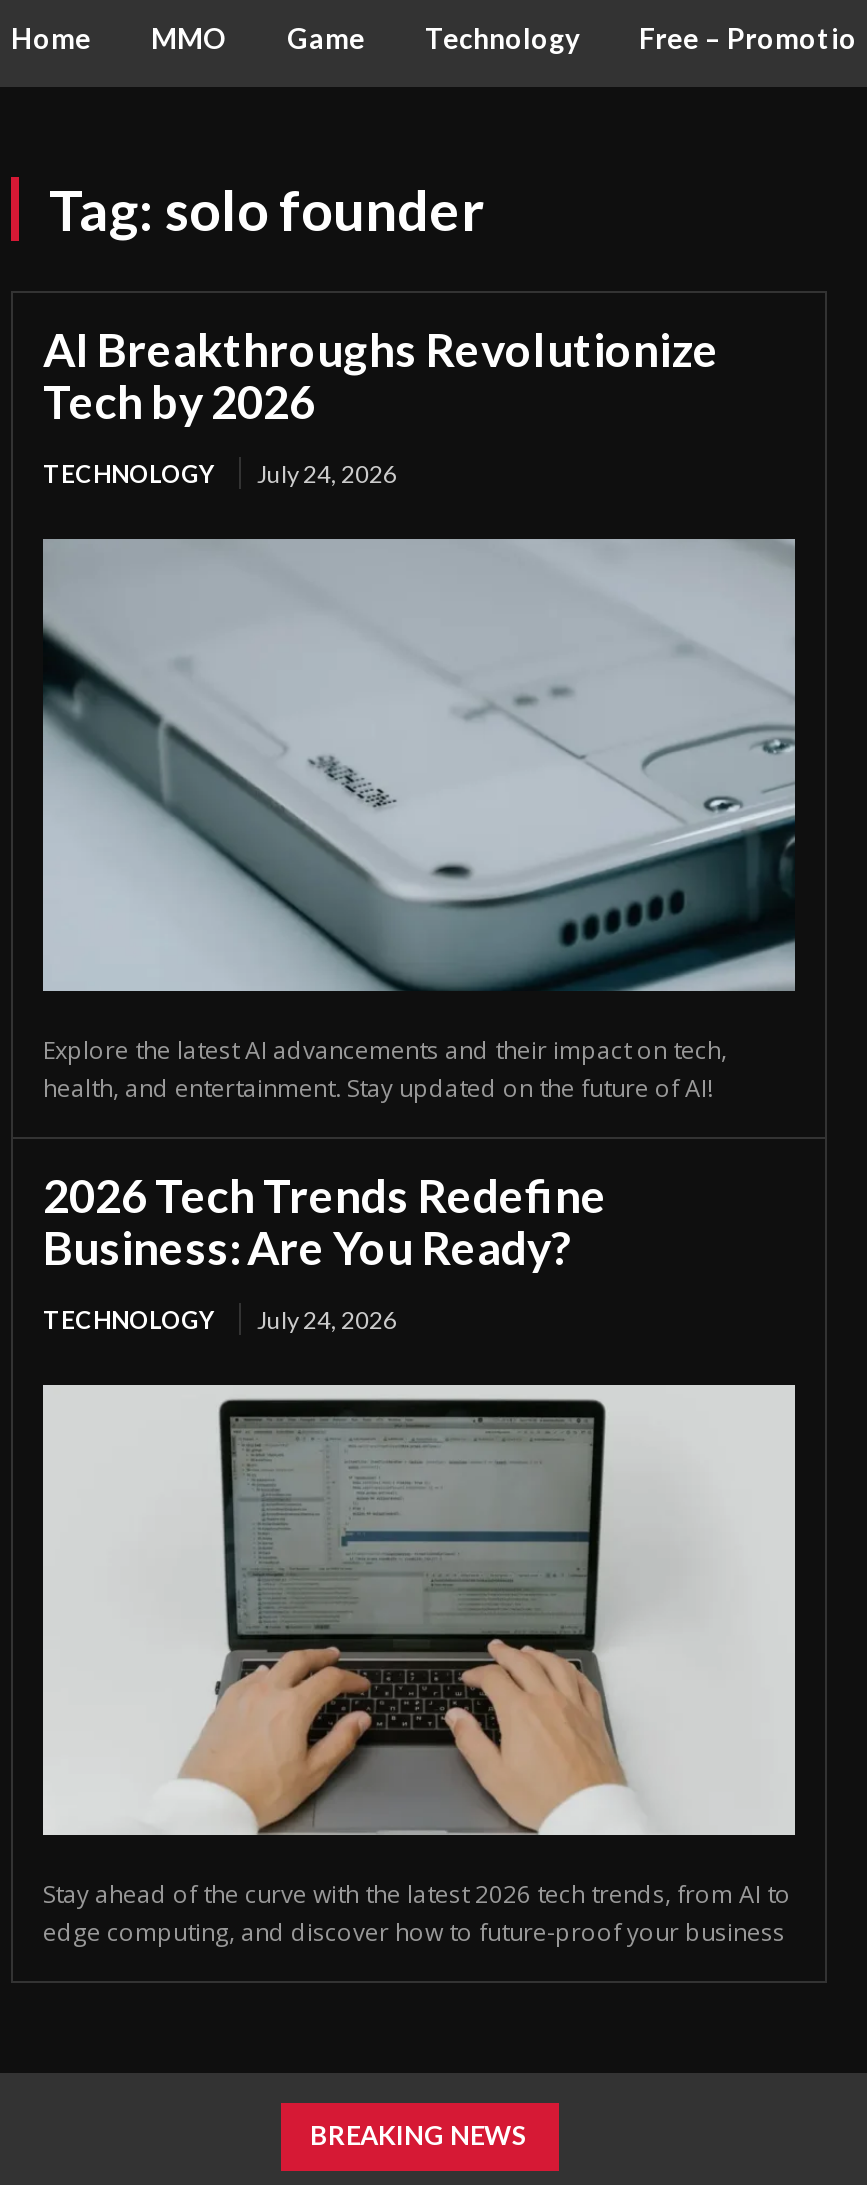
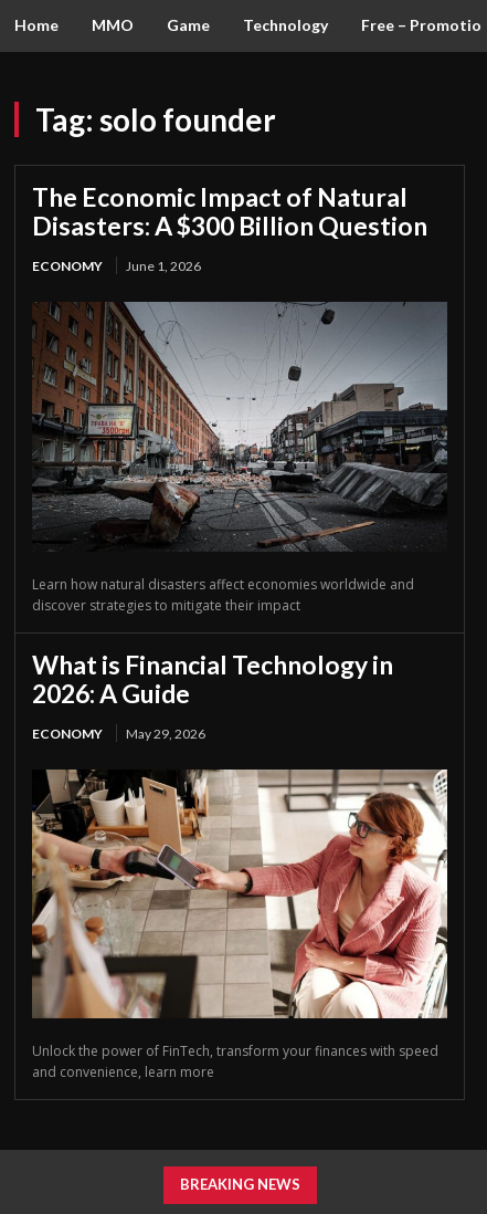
- AI Breakthroughs Revolutionize
- Tech by 2026
+ The Economic Impact of Natural
+ Disasters: A $300 Billion Question

- TECHNOLOGY
- July 24, 2026
+ ECONOMY
+ June 1, 2026

- [image]
- Explore the latest AI advancements and their impact on tech,
- health, and entertainment. Stay updated on the future of AI!
+ [image]
+ Learn how natural disasters affect economies worldwide and
+ discover strategies to mitigate their impact

- 2026 Tech Trends Redefine
- Business: Are You Ready?
+ What is Financial Technology in
+ 2026: A Guide

- TECHNOLOGY
- July 24, 2026
+ ECONOMY
+ May 29, 2026

- [image]
- Stay ahead of the curve with the latest 2026 tech trends, from AI to
- edge computing, and discover how to future-proof your business
+ [image]
+ Unlock the power of FinTech, transform your finances with speed
+ and convenience, learn more
